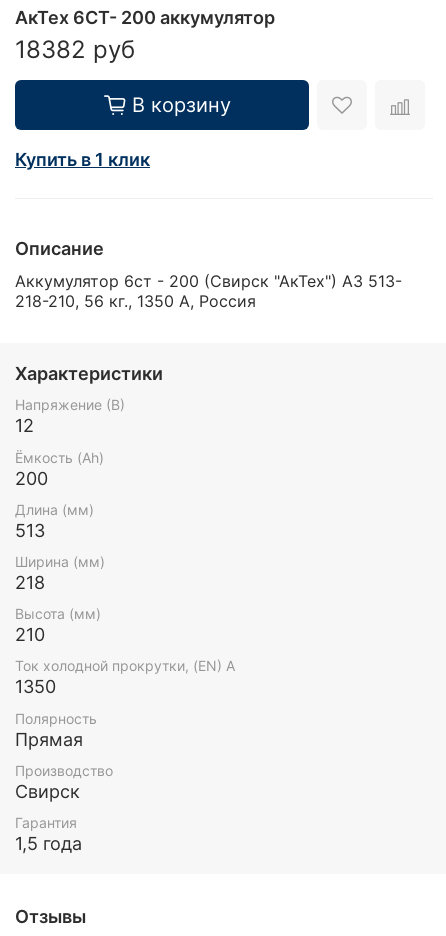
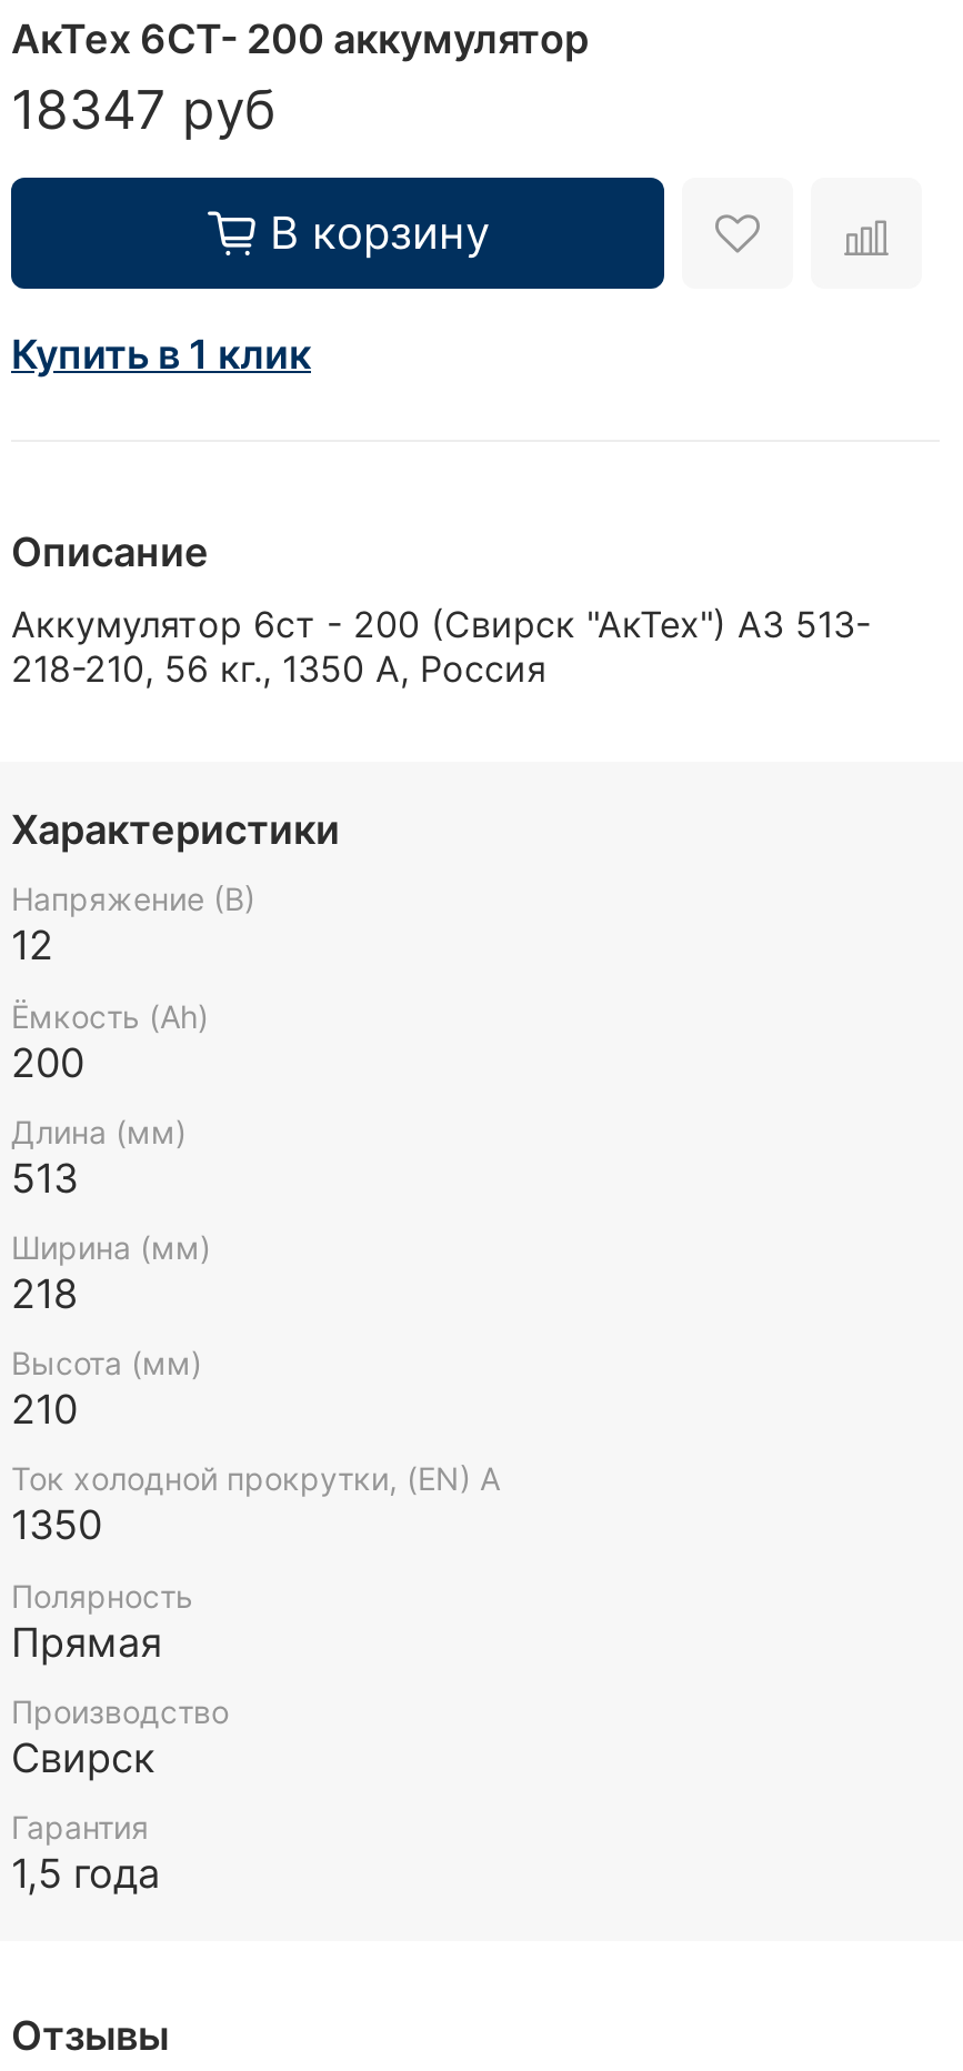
- 18382 руб
+ 18347 руб
